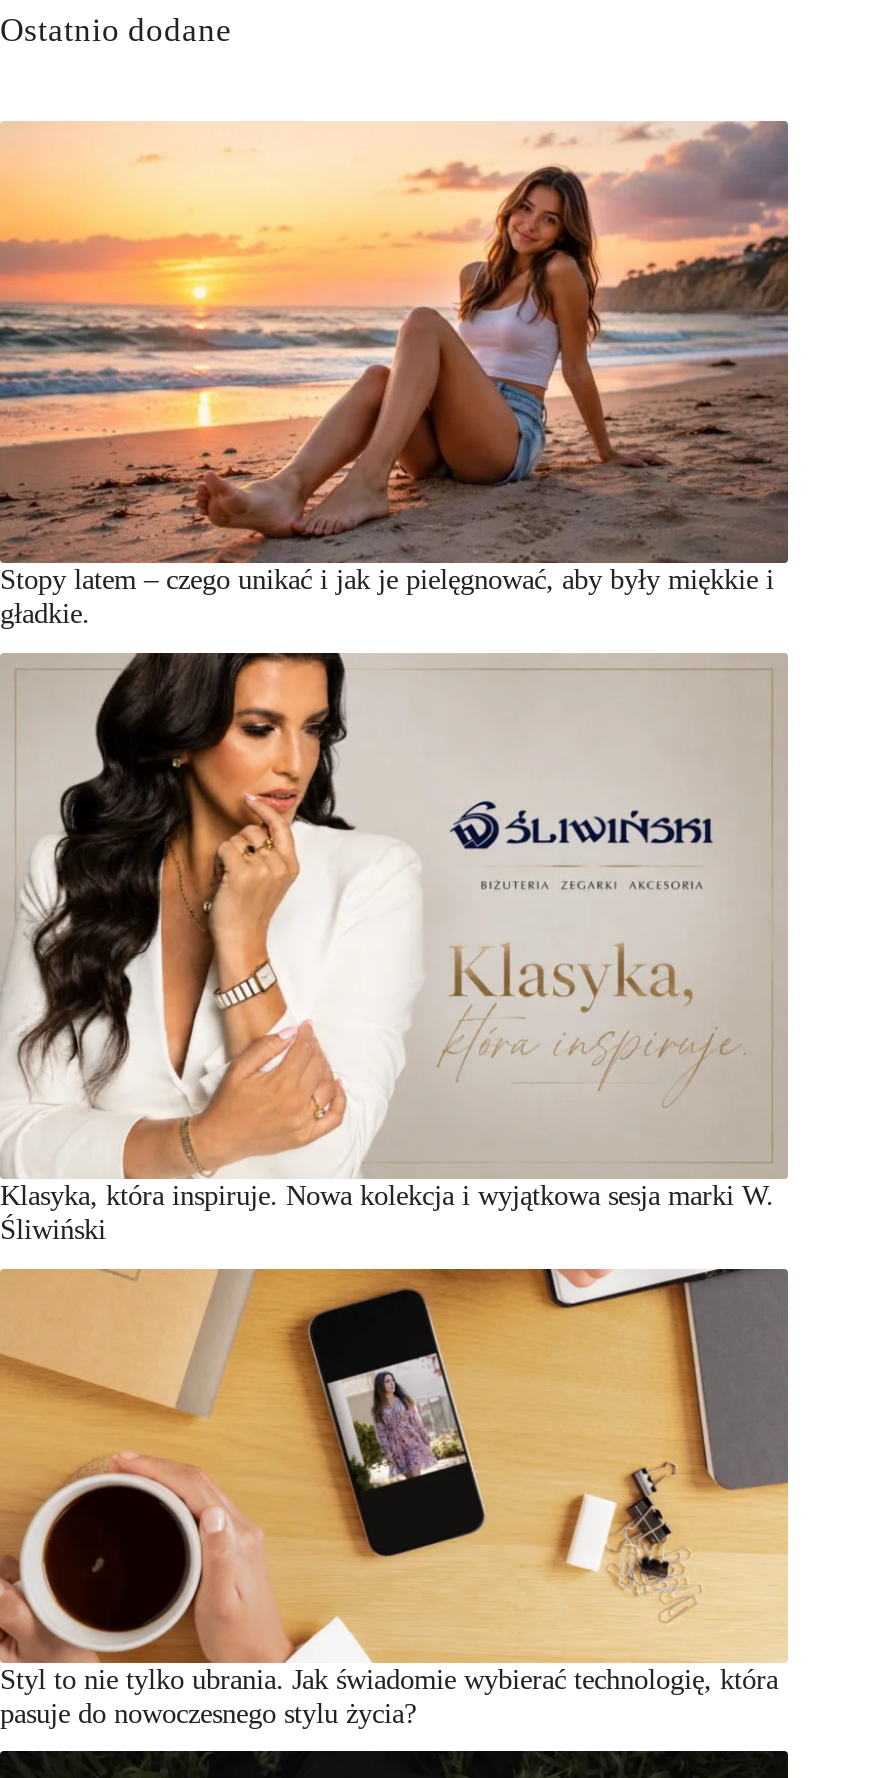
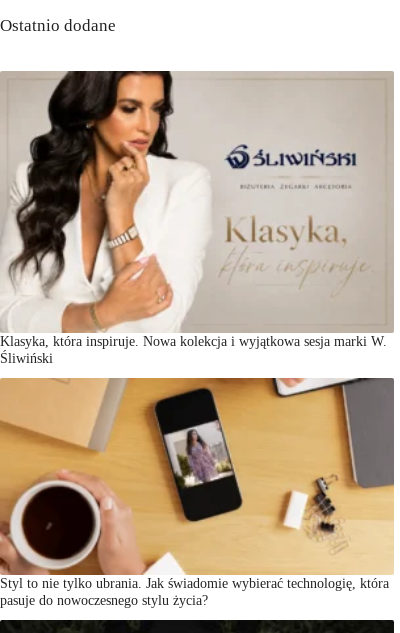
- [image]
- Stopy latem – czego unikać i jak je pielęgnować, aby były miękkie i
- gładkie.
